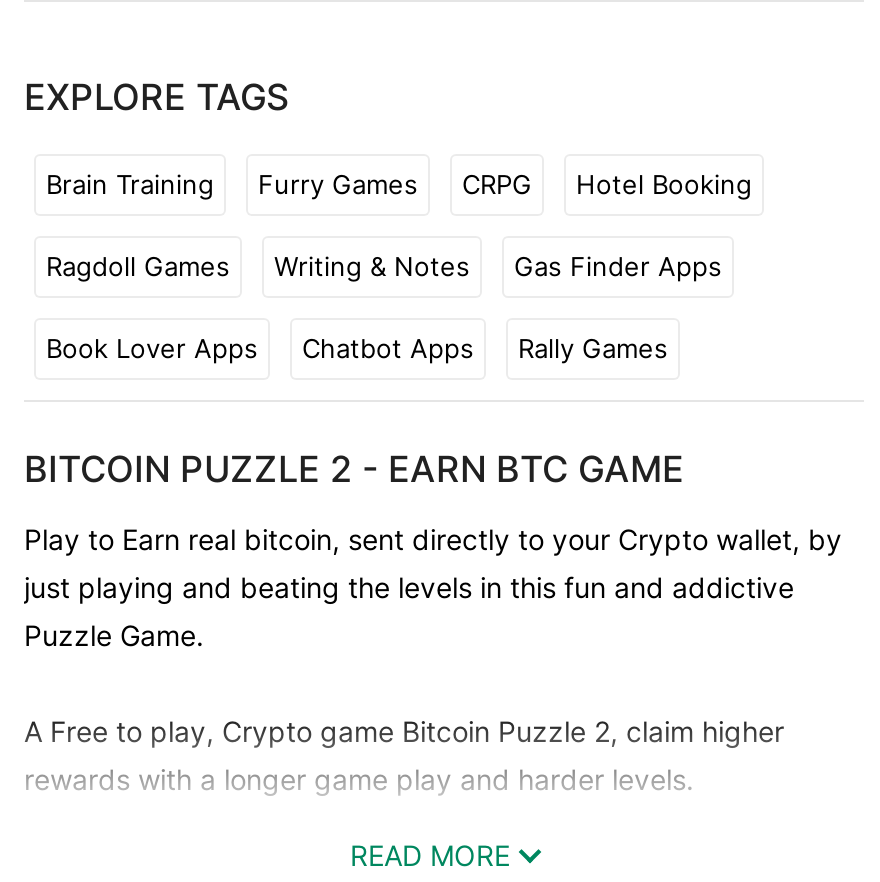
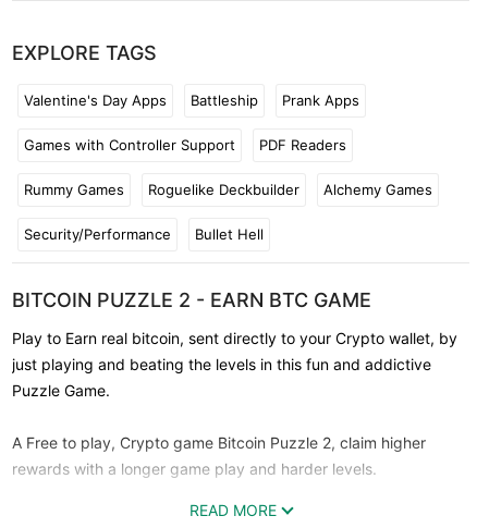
- Brain Training
- Furry Games
- CRPG
- Hotel Booking
- Ragdoll Games
- Writing & Notes
- Gas Finder Apps
- Book Lover Apps
- Chatbot Apps
- Rally Games
+ Valentine's Day Apps
+ Battleship
+ Prank Apps
+ Games with Controller Support
+ PDF Readers
+ Rummy Games
+ Roguelike Deckbuilder
+ Alchemy Games
+ Security/Performance
+ Bullet Hell
